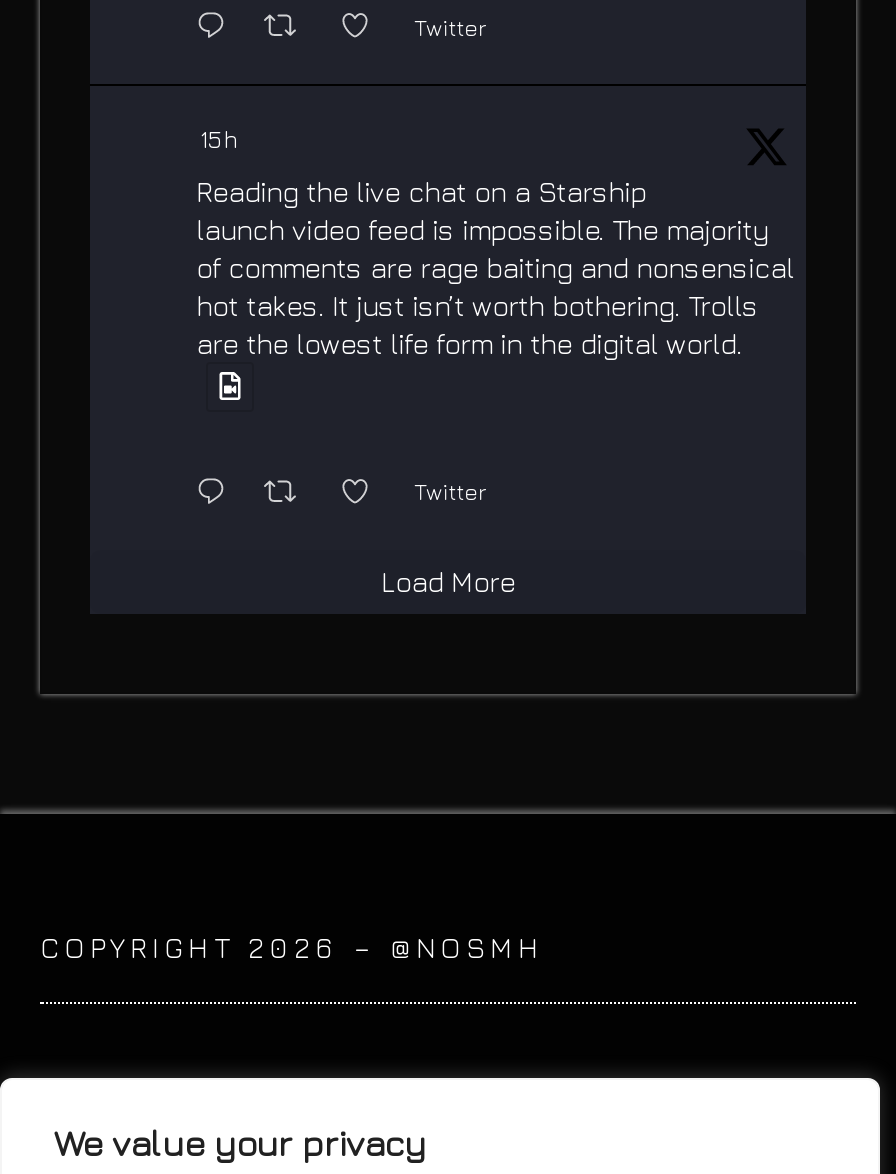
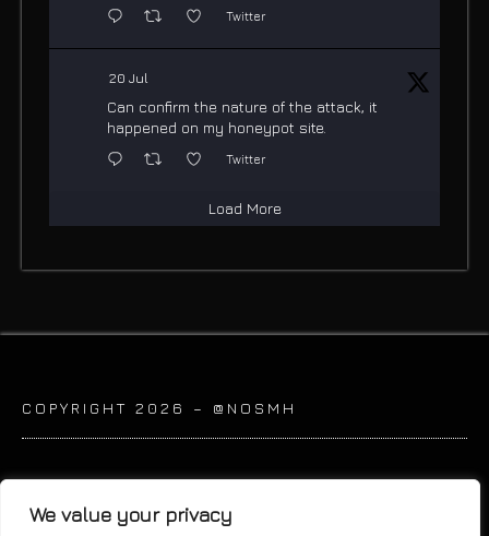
- 15h
+ 20 Jul

- Reading the live chat on a Starship
- launch video feed is impossible. The majority
- of comments are rage baiting and nonsensical
- hot takes. It just isn’t worth bothering. Trolls
- are the lowest life form in the digital world.
+ Can confirm the nature of the attack, it
+ happened on my honeypot site.
